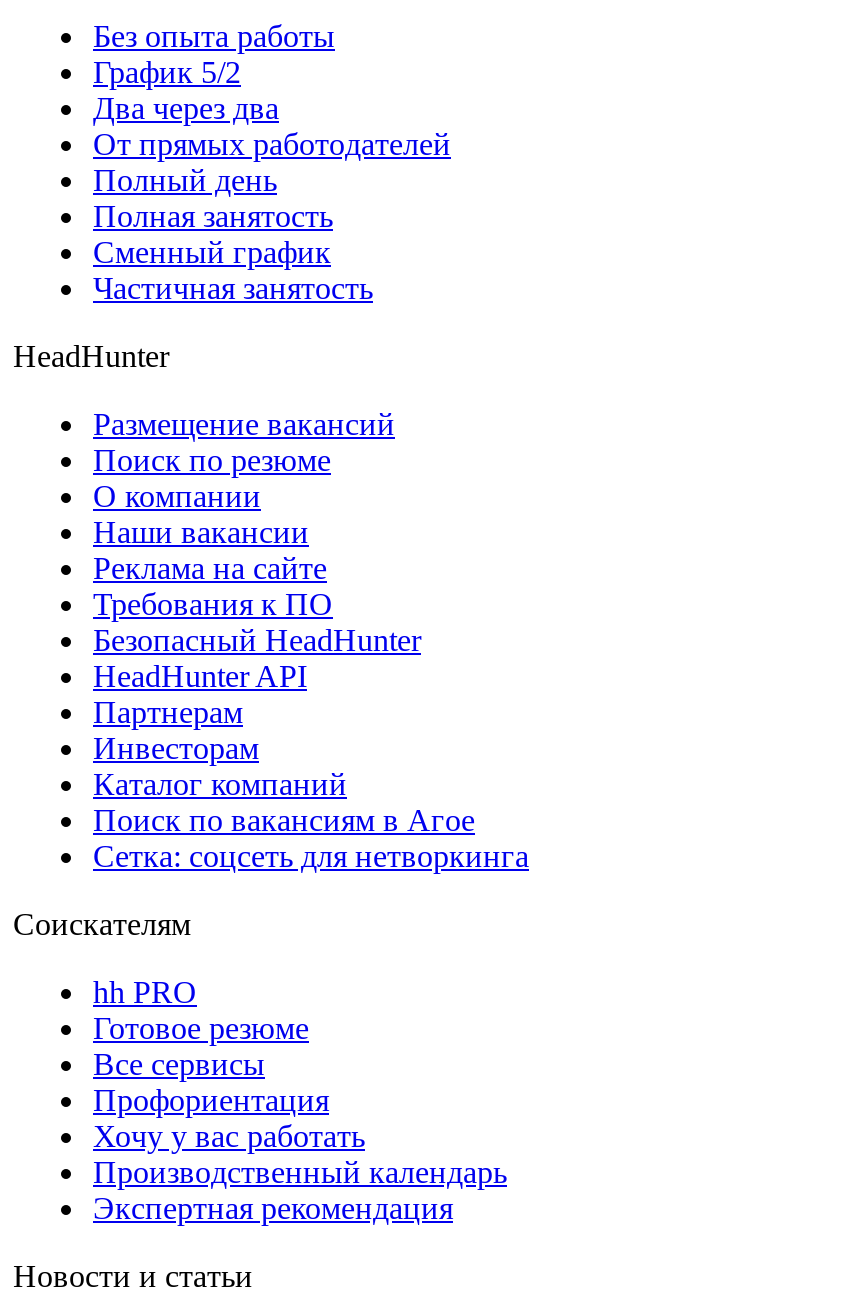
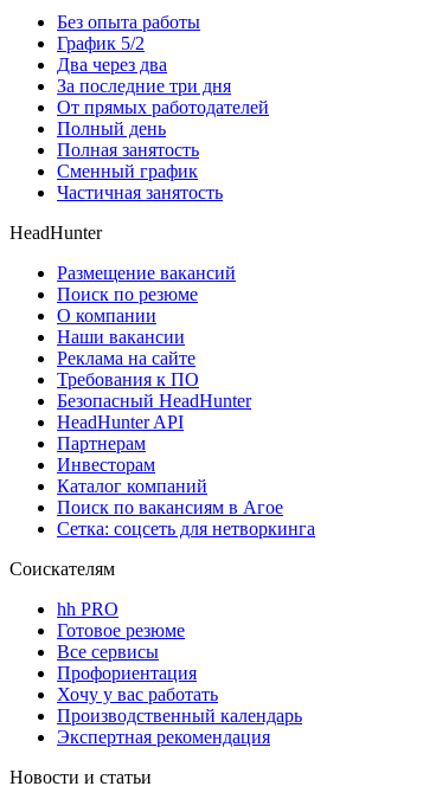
+ За последние три дня
